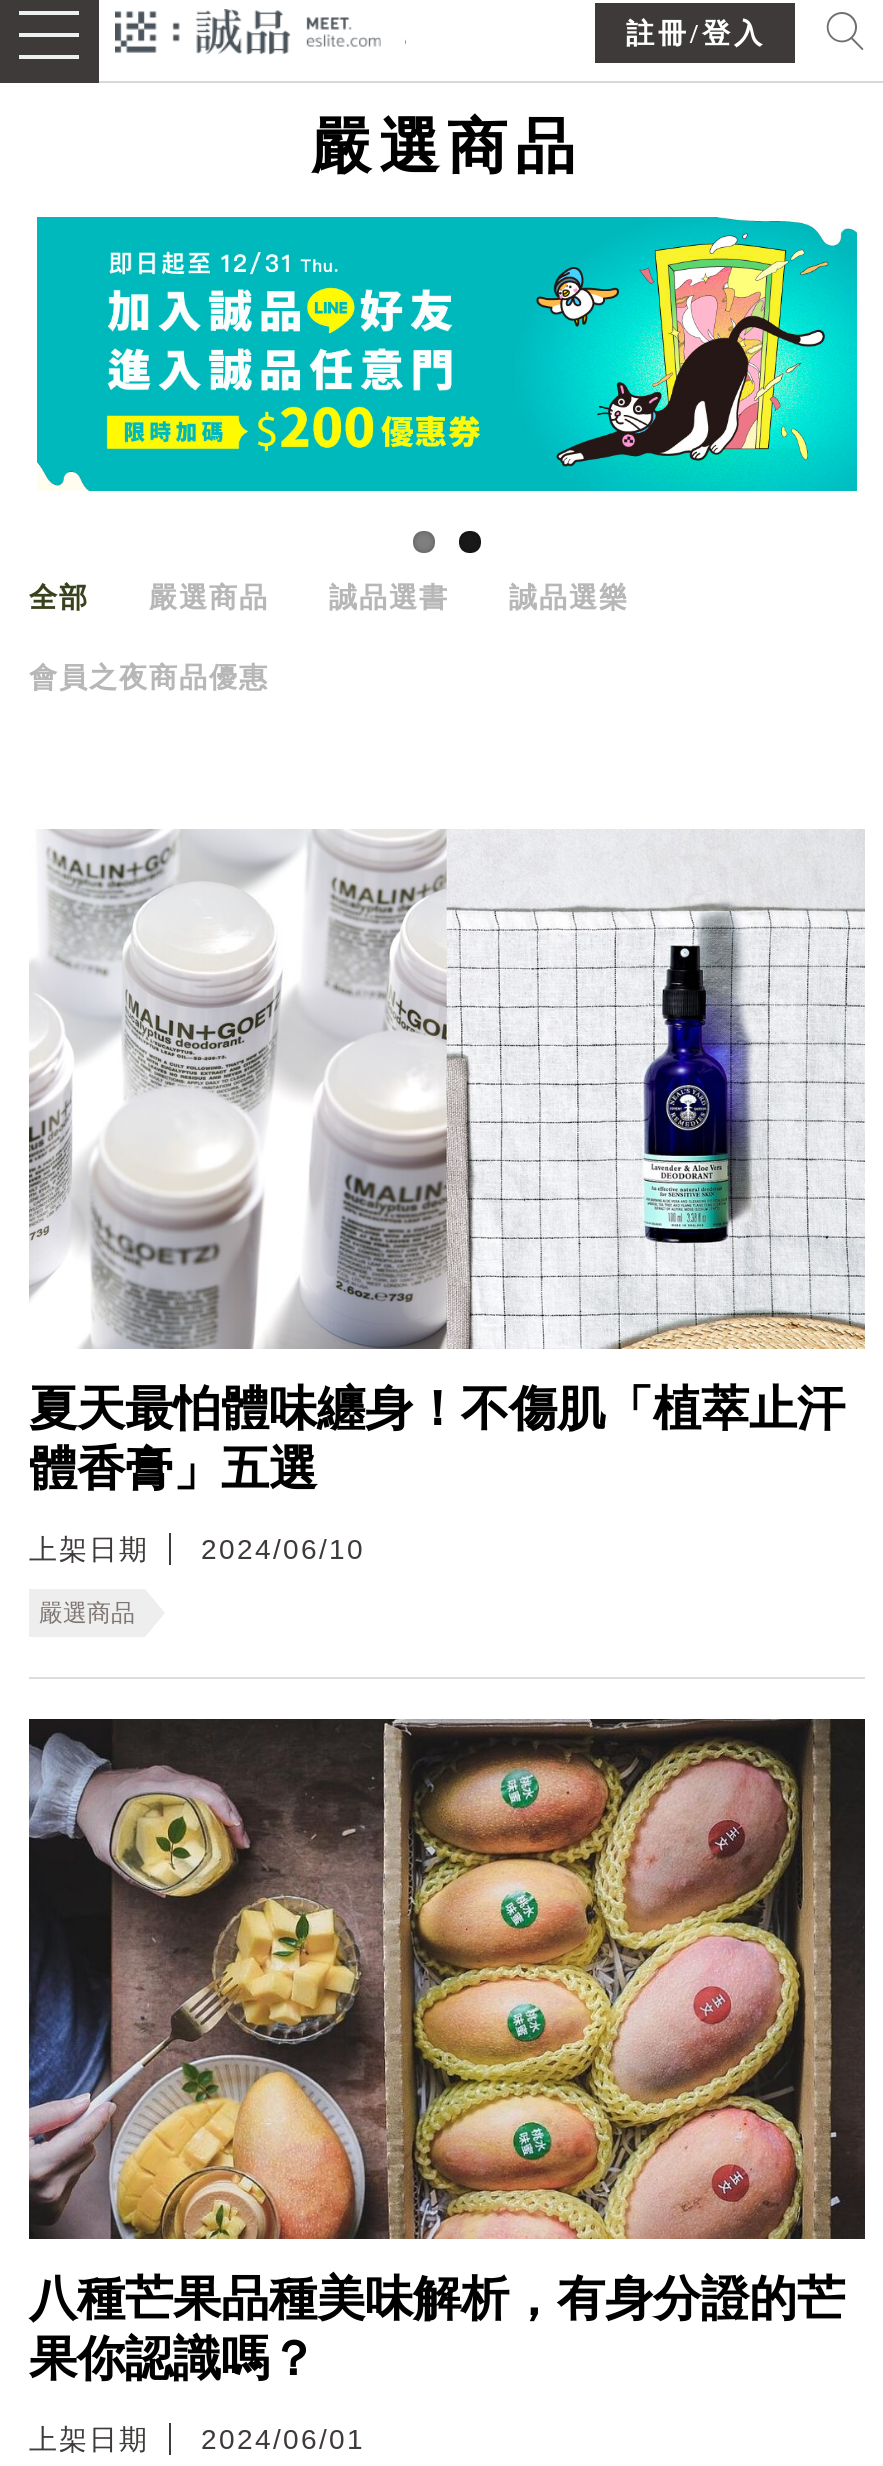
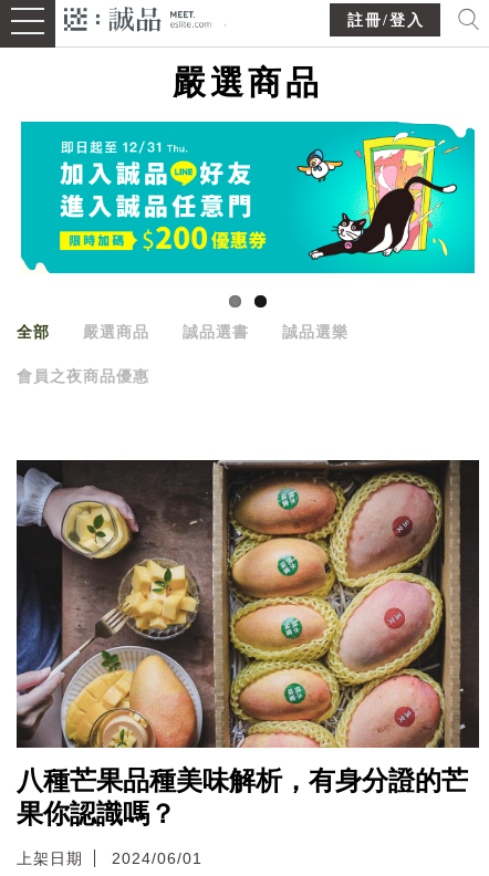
- [image]
- 夏天最怕體味纏身！不傷肌「植萃止汗
- 體香膏」五選
- 上架日期
- 2024/06/10
- 嚴選商品
